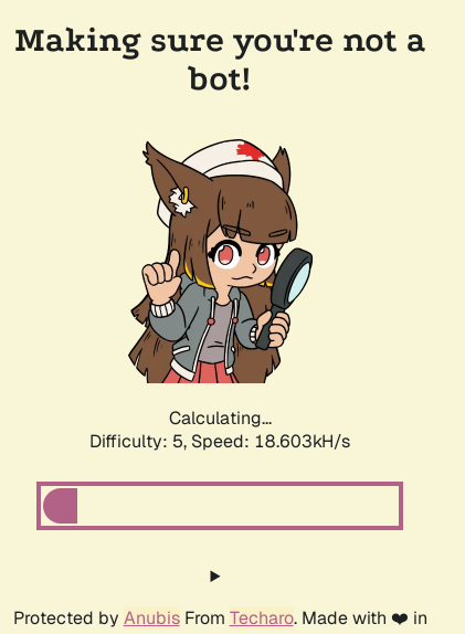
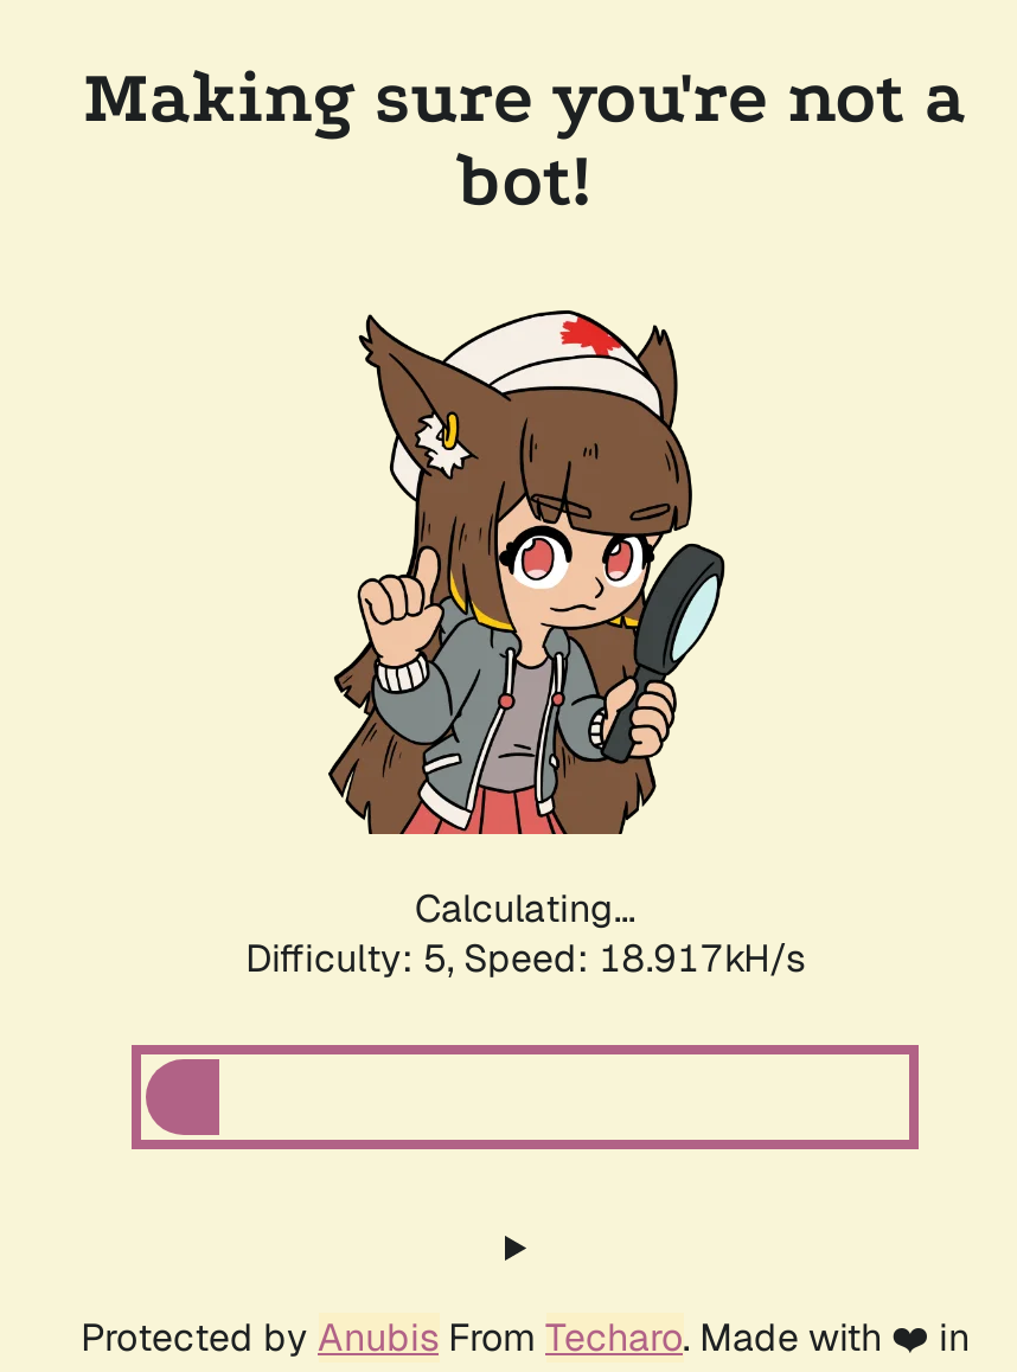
- Difficulty: 5, Speed: 18.603kH/s
+ Difficulty: 5, Speed: 18.917kH/s
